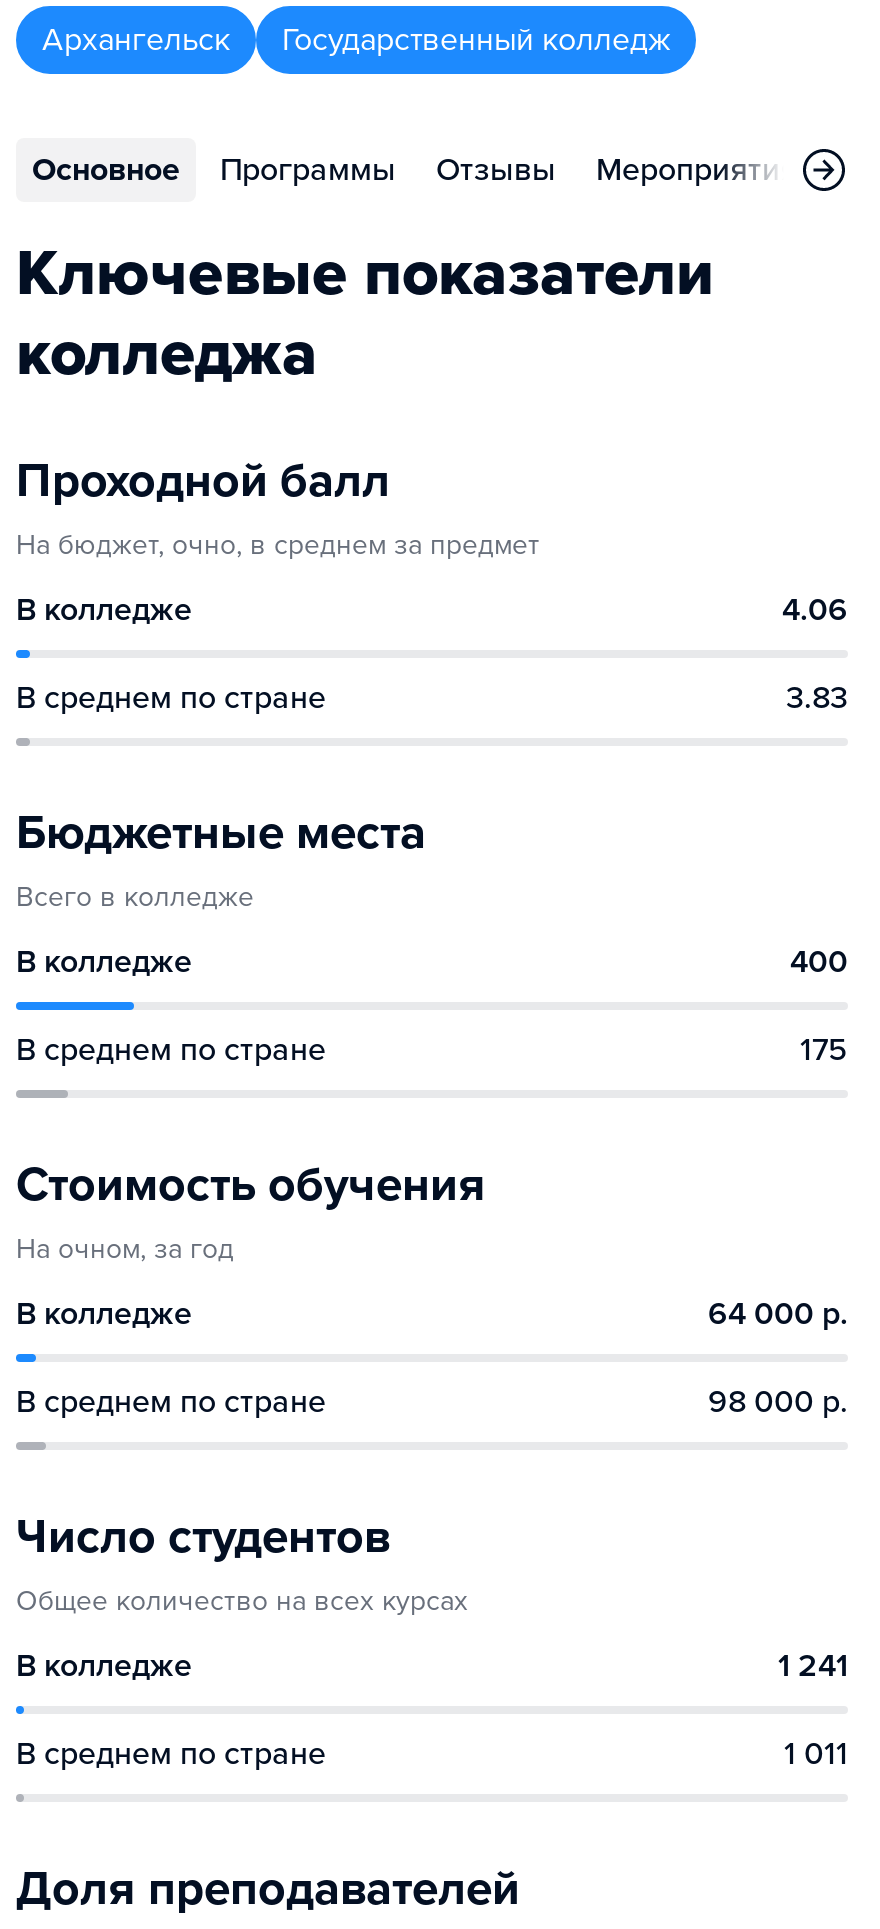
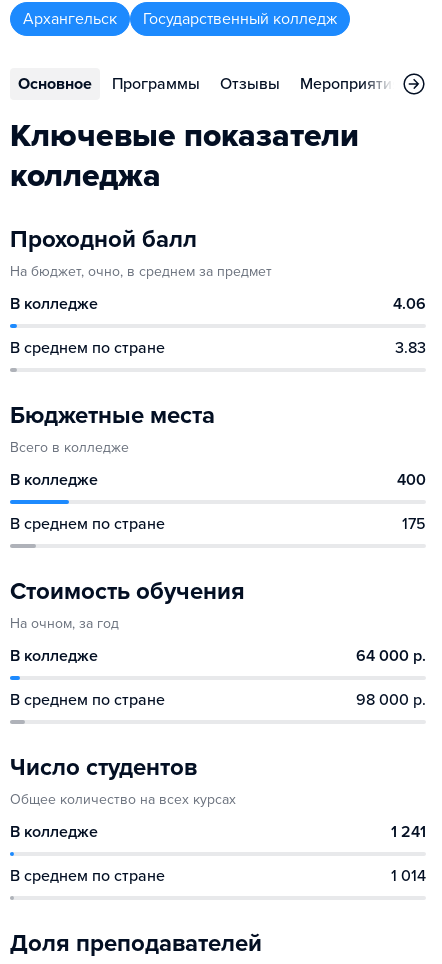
- 1 011
+ 1 014
